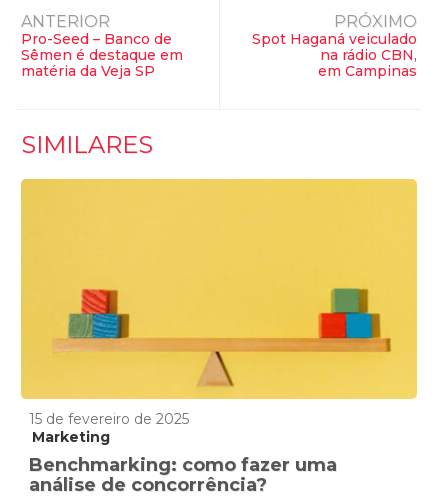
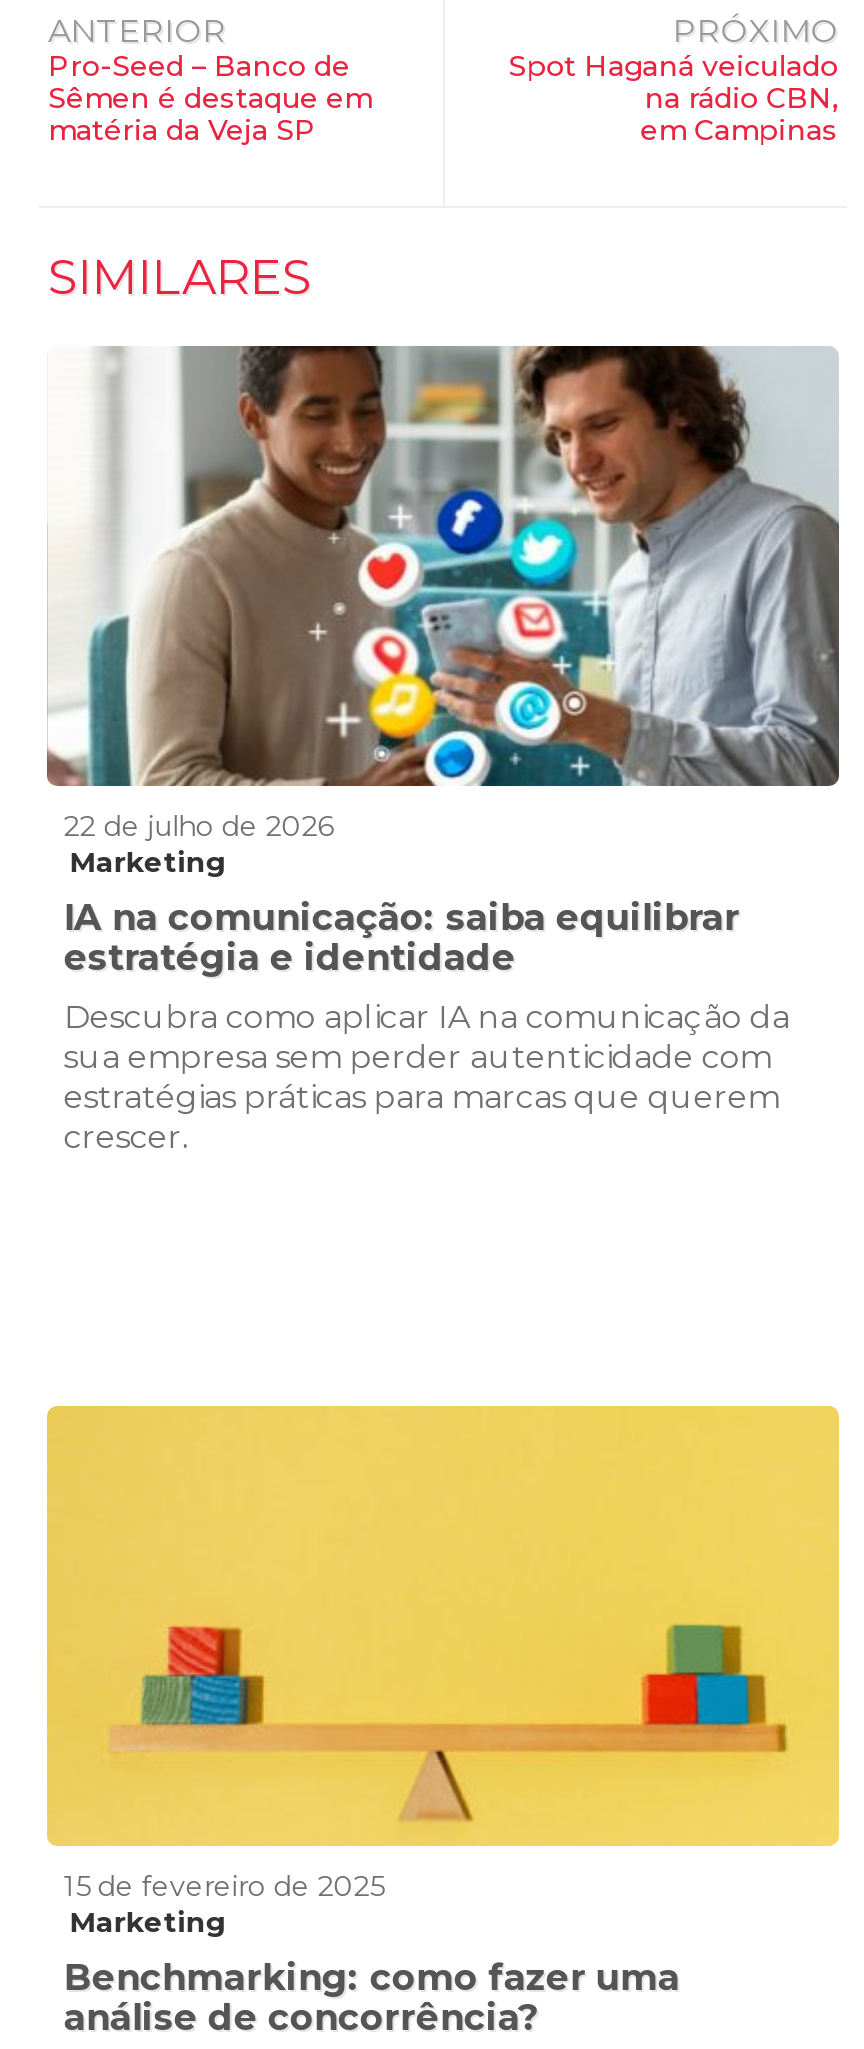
+ [image]
+ 22 de julho de 2026
+ Marketing
+ IA na comunicação: saiba equilibrar
+ estratégia e identidade
+ Descubra como aplicar IA na comunicação da
+ sua empresa sem perder autenticidade com
+ estratégias práticas para marcas que querem
+ crescer.
